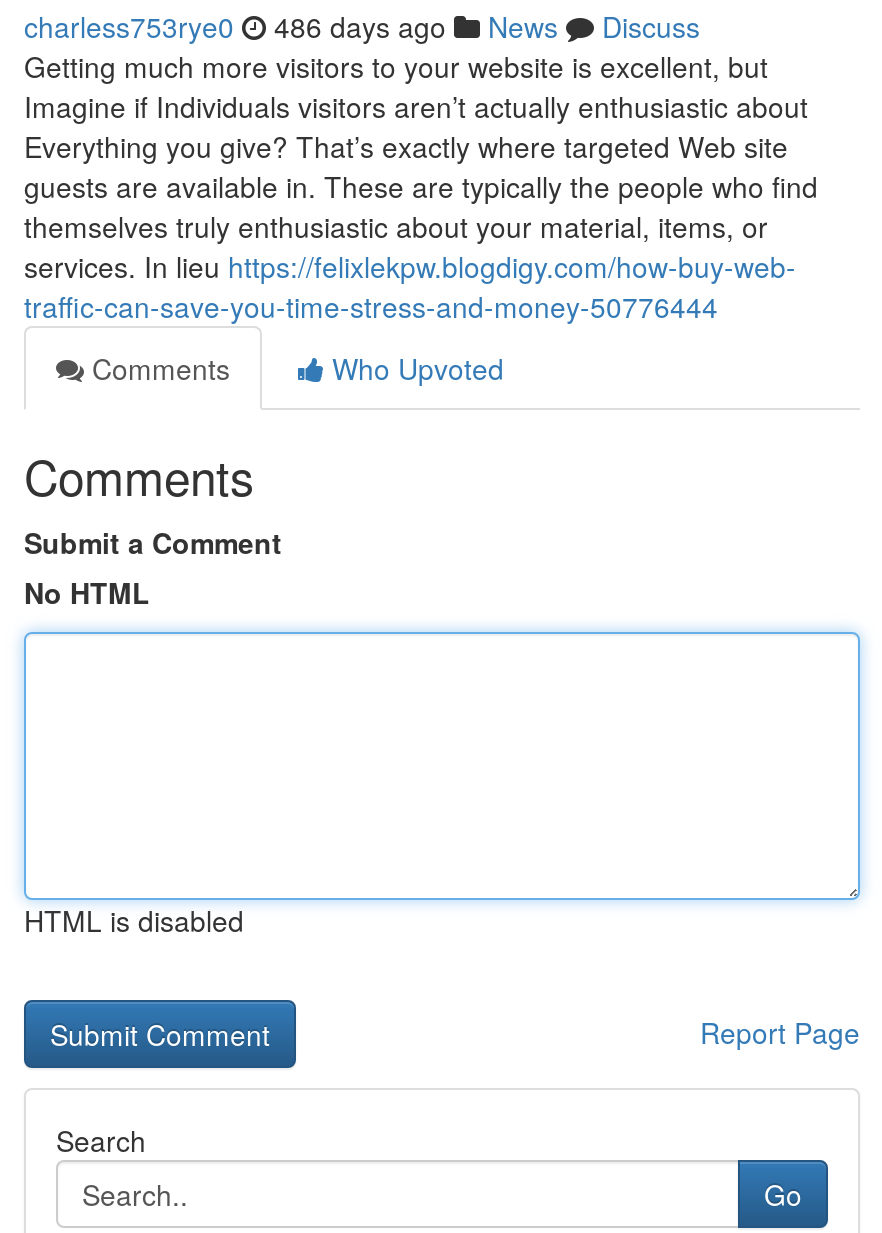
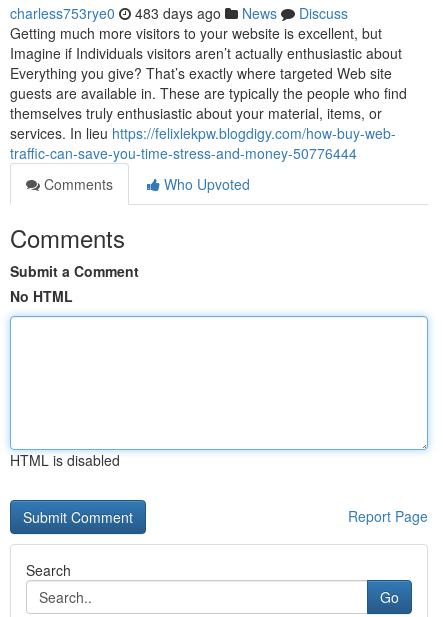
- charless753rye0 486 days ago News Discuss
+ charless753rye0 483 days ago News Discuss
